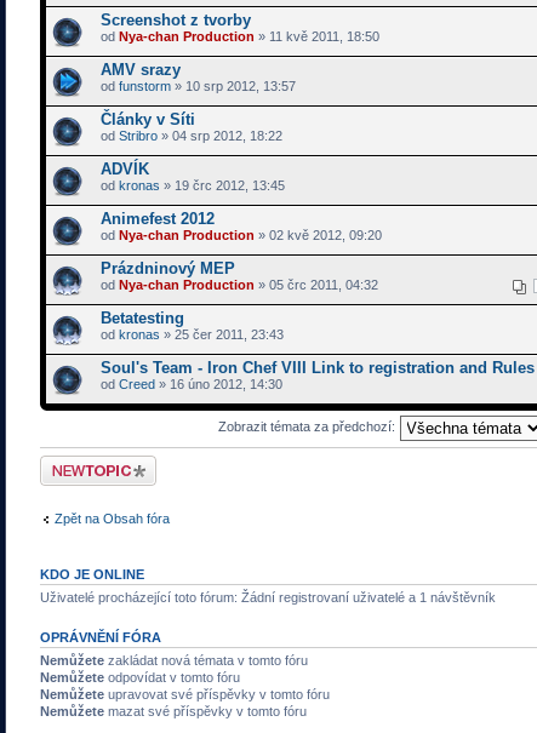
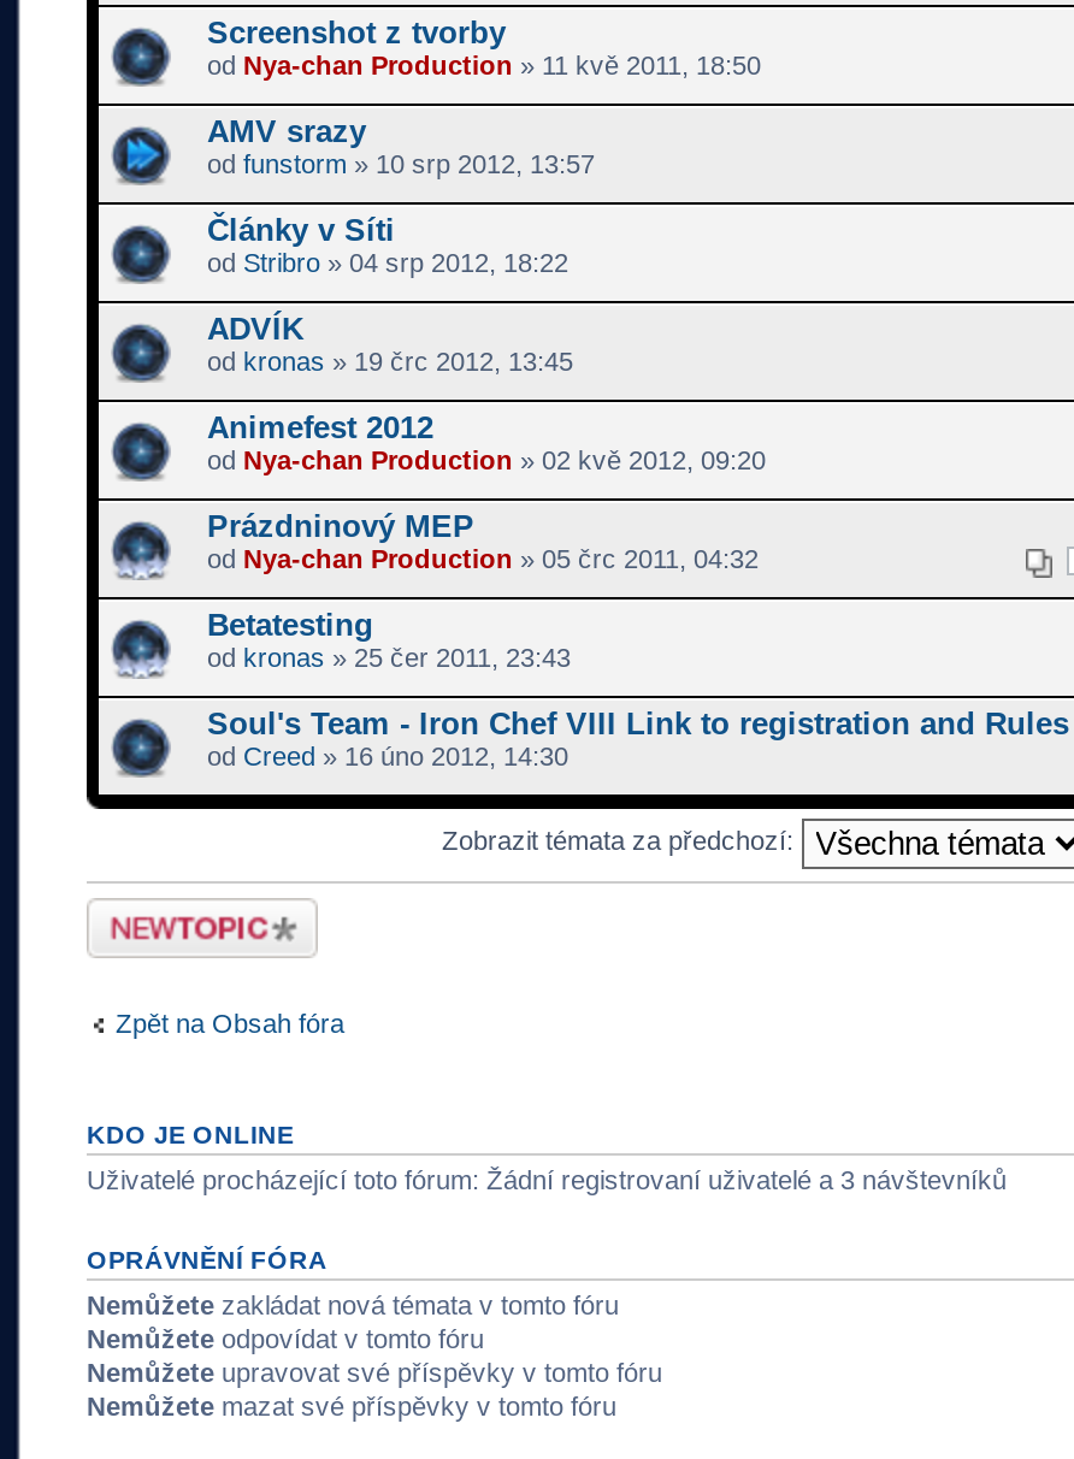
- Uživatelé procházející toto fórum: Žádní registrovaní uživatelé a 1 návštěvník
+ Uživatelé procházející toto fórum: Žádní registrovaní uživatelé a 3 návštevníků
